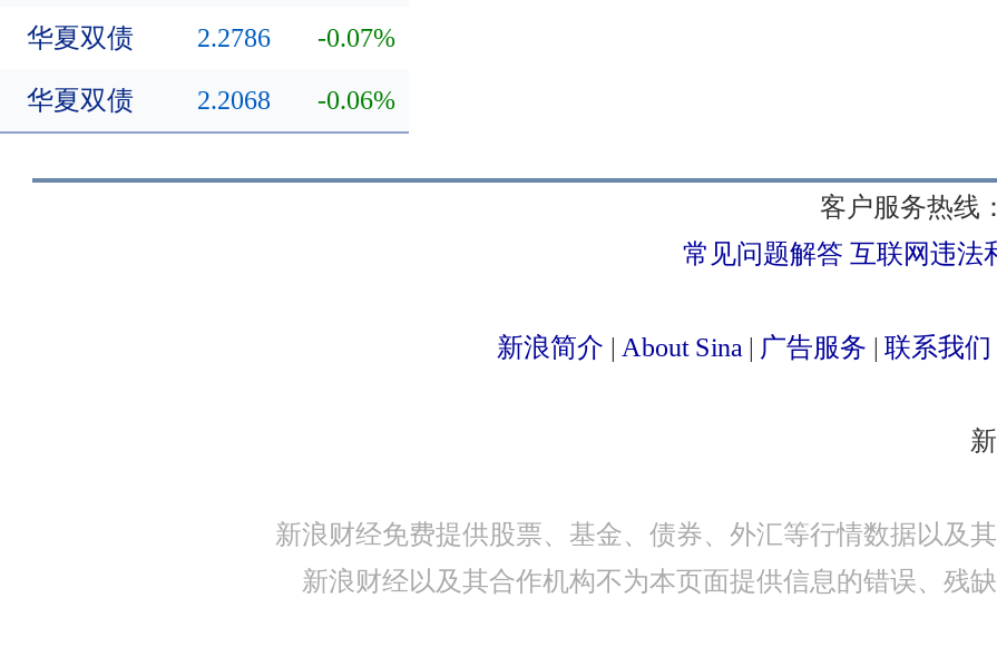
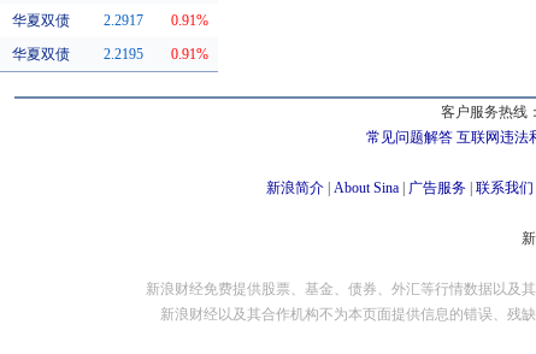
- 2.2786
+ 2.2917

- -0.07%
+ 0.91%

- 2.2068
+ 2.2195

- -0.06%
+ 0.91%
